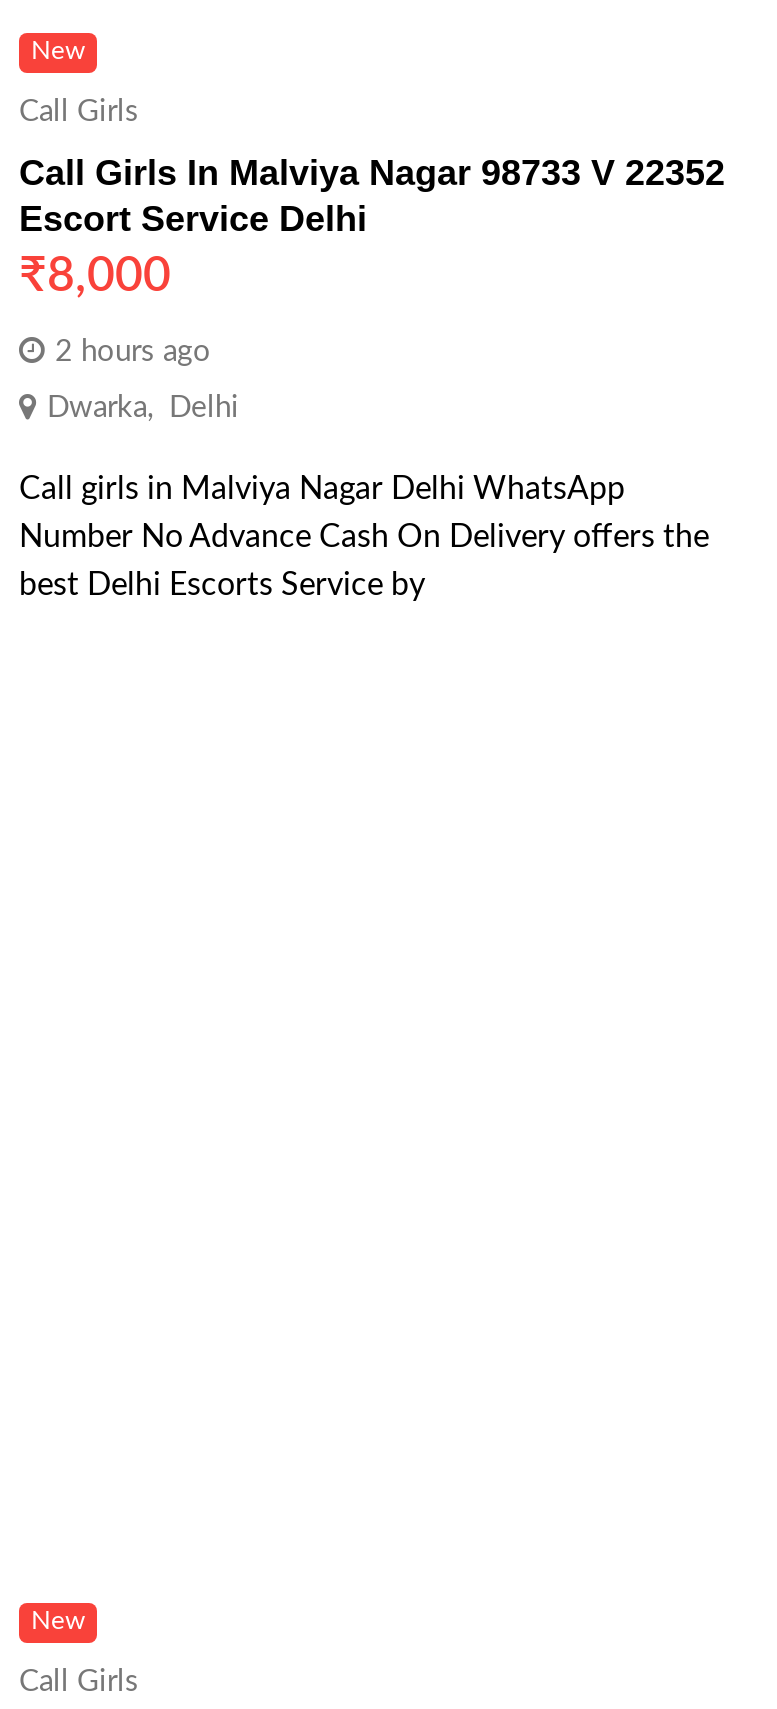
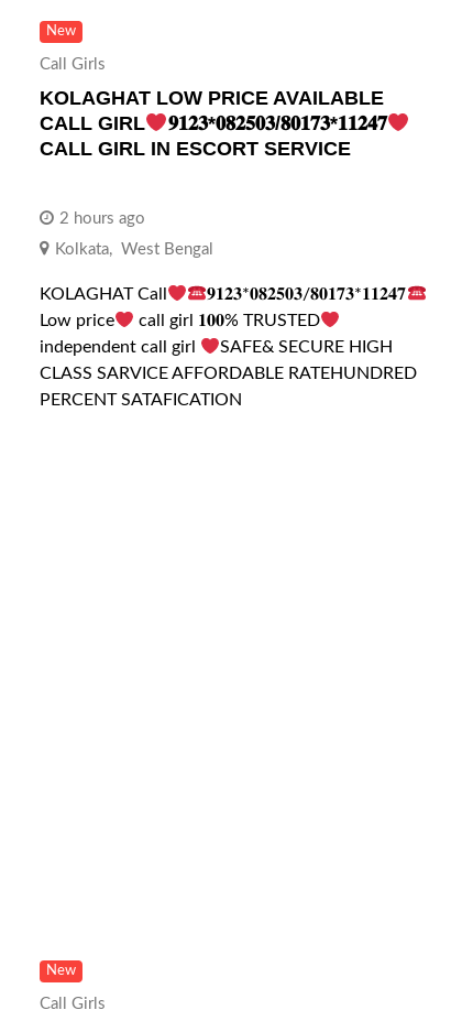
- Call Girls In Malviya Nagar 98733 V 22352
- Escort Service Delhi
- ₹8,000
+ KOLAGHAT LOW PRICE AVAILABLE
+ CALL GIRL
+ 𝟗𝟏𝟐𝟑*𝟎𝟖𝟐𝟓𝟎𝟑/𝟖𝟎𝟏𝟕𝟑*𝟏𝟏𝟐𝟒𝟕
+ CALL GIRL IN ESCORT SERVICE

- Dwarka, Delhi
- Call girls in Malviya Nagar Delhi WhatsApp
- Number No Advance Cash On Delivery offers the
- best Delhi Escorts Service by
+ Kolkata, West Bengal
+ KOLAGHAT Call
+ 𝟗𝟏𝟐𝟑*𝟎𝟖𝟐𝟓𝟎𝟑/𝟖𝟎𝟏𝟕𝟑*𝟏𝟏𝟐𝟒𝟕
+ Low price
+ call girl 𝟏𝟎𝟎% TRUSTED
+ independent call girl
+ SAFE& SECURE HIGH
+ CLASS SARVICE AFFORDABLE RATEHUNDRED
+ PERCENT SATAFICATION
